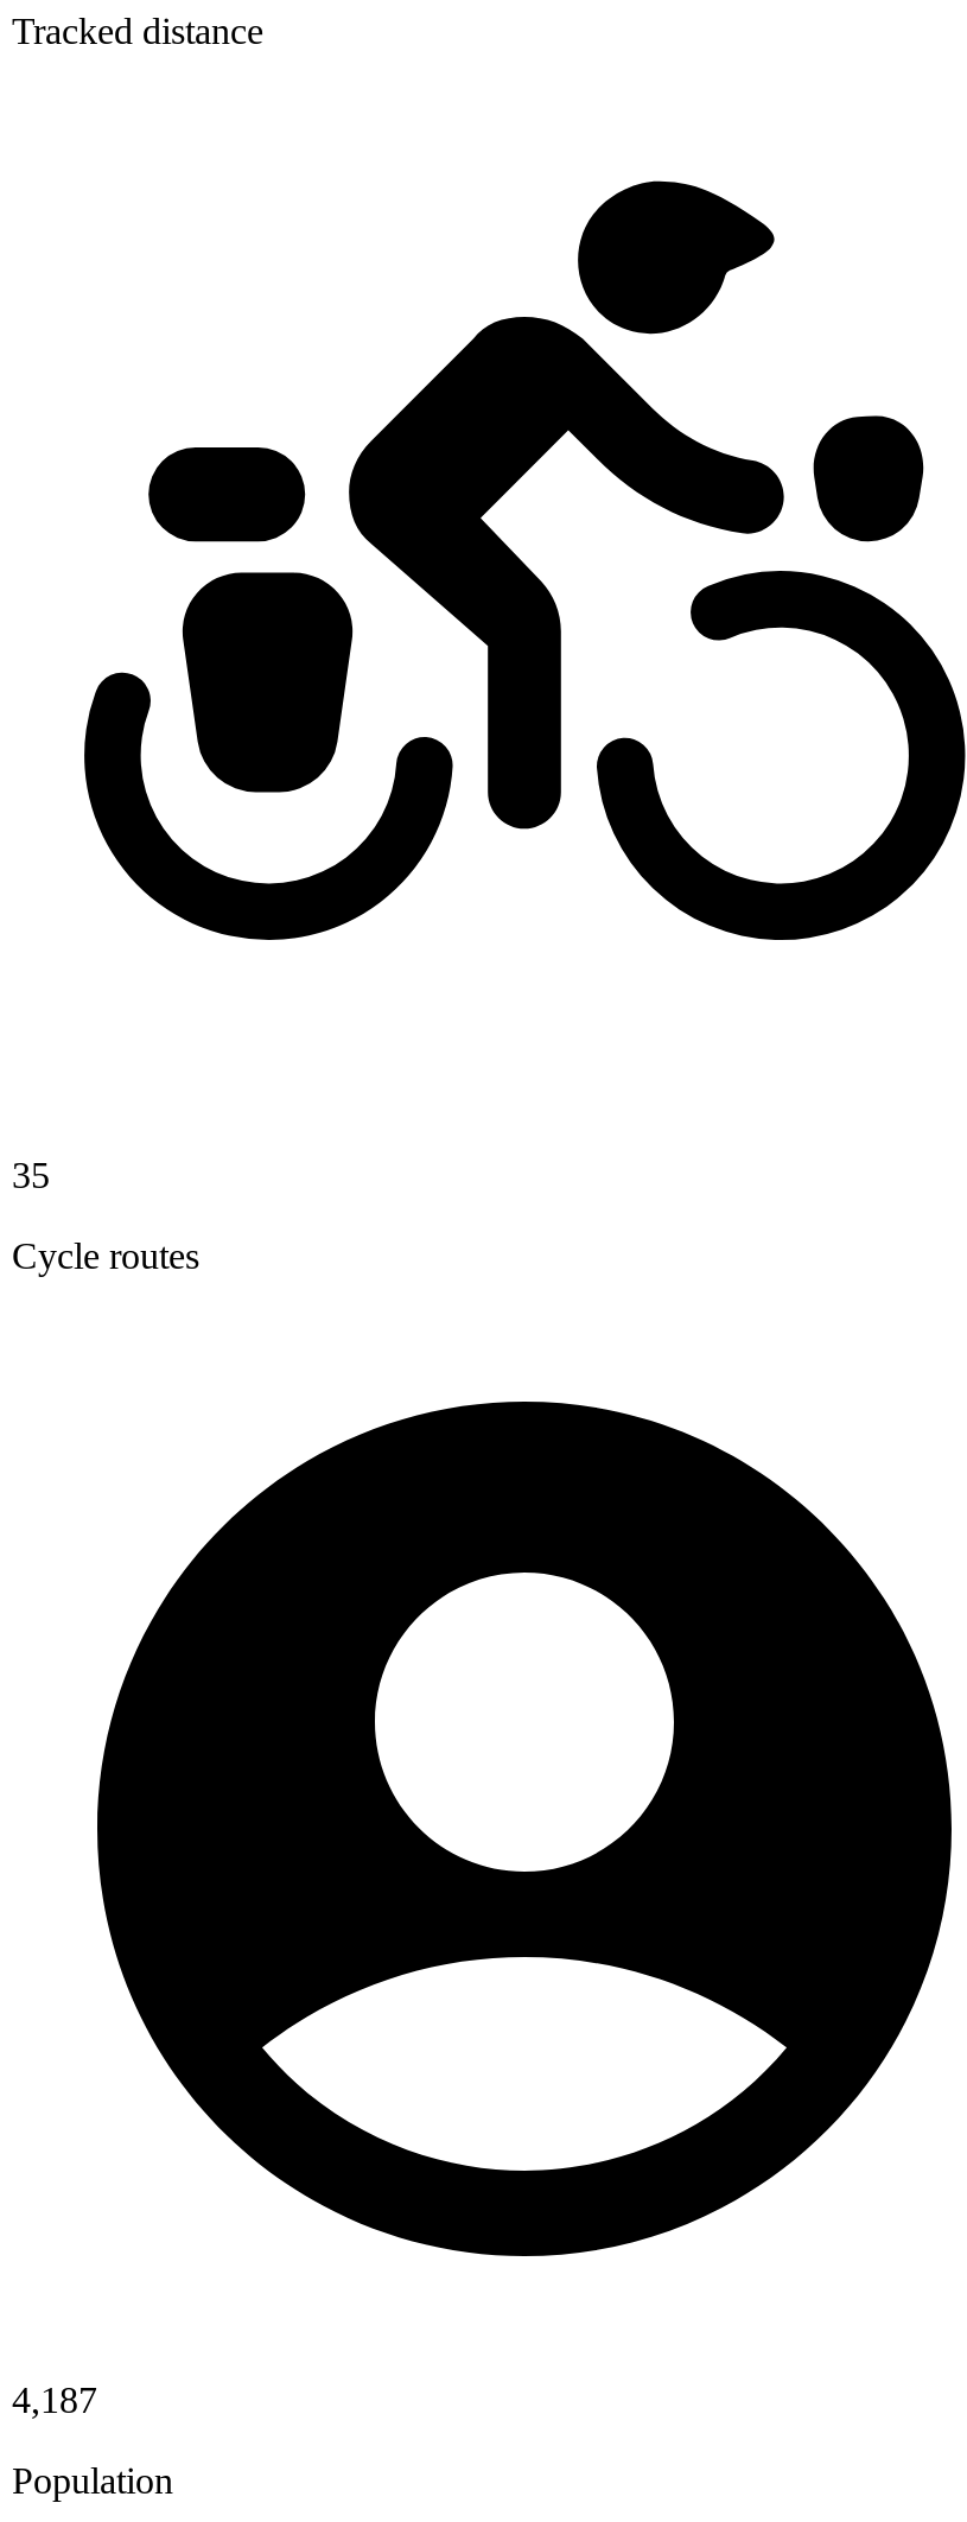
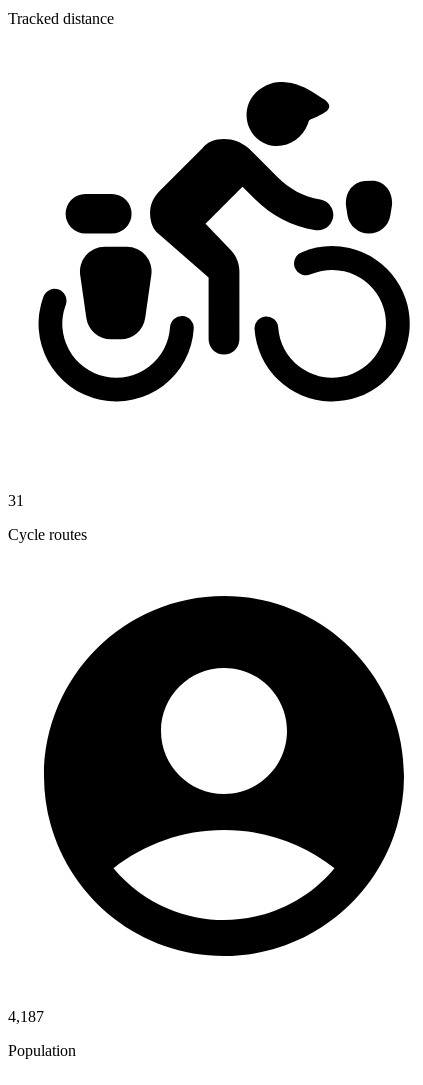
- 35
+ 31
